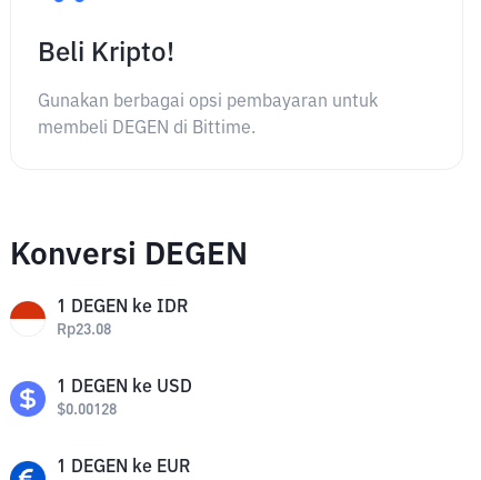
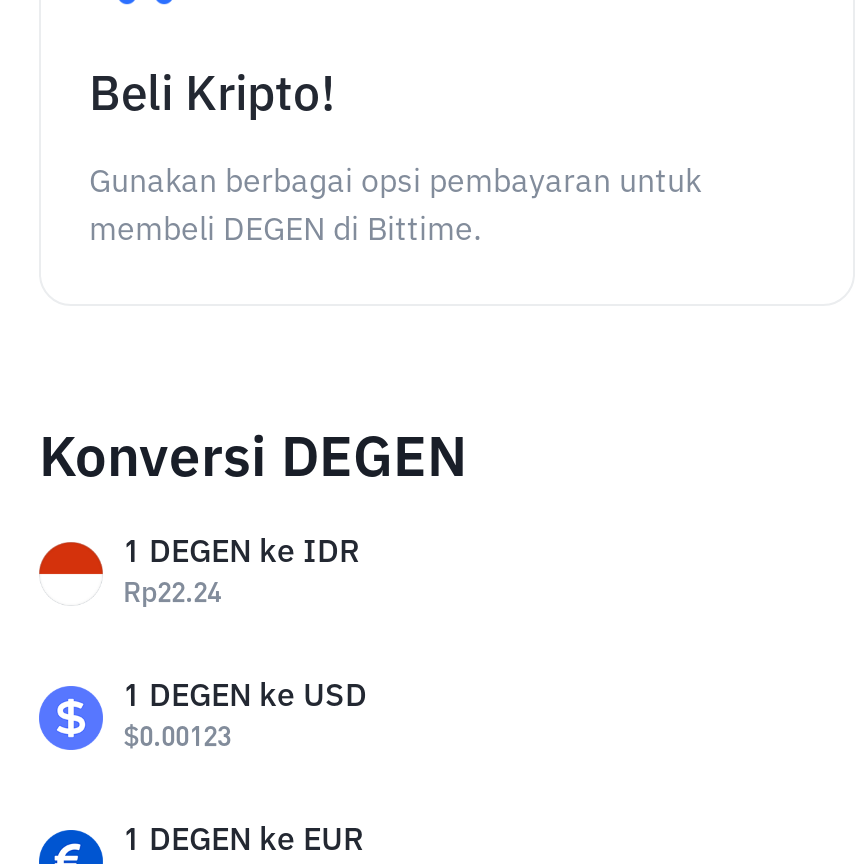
- Rp23.08
+ Rp22.24

- $0.00128
+ $0.00123
